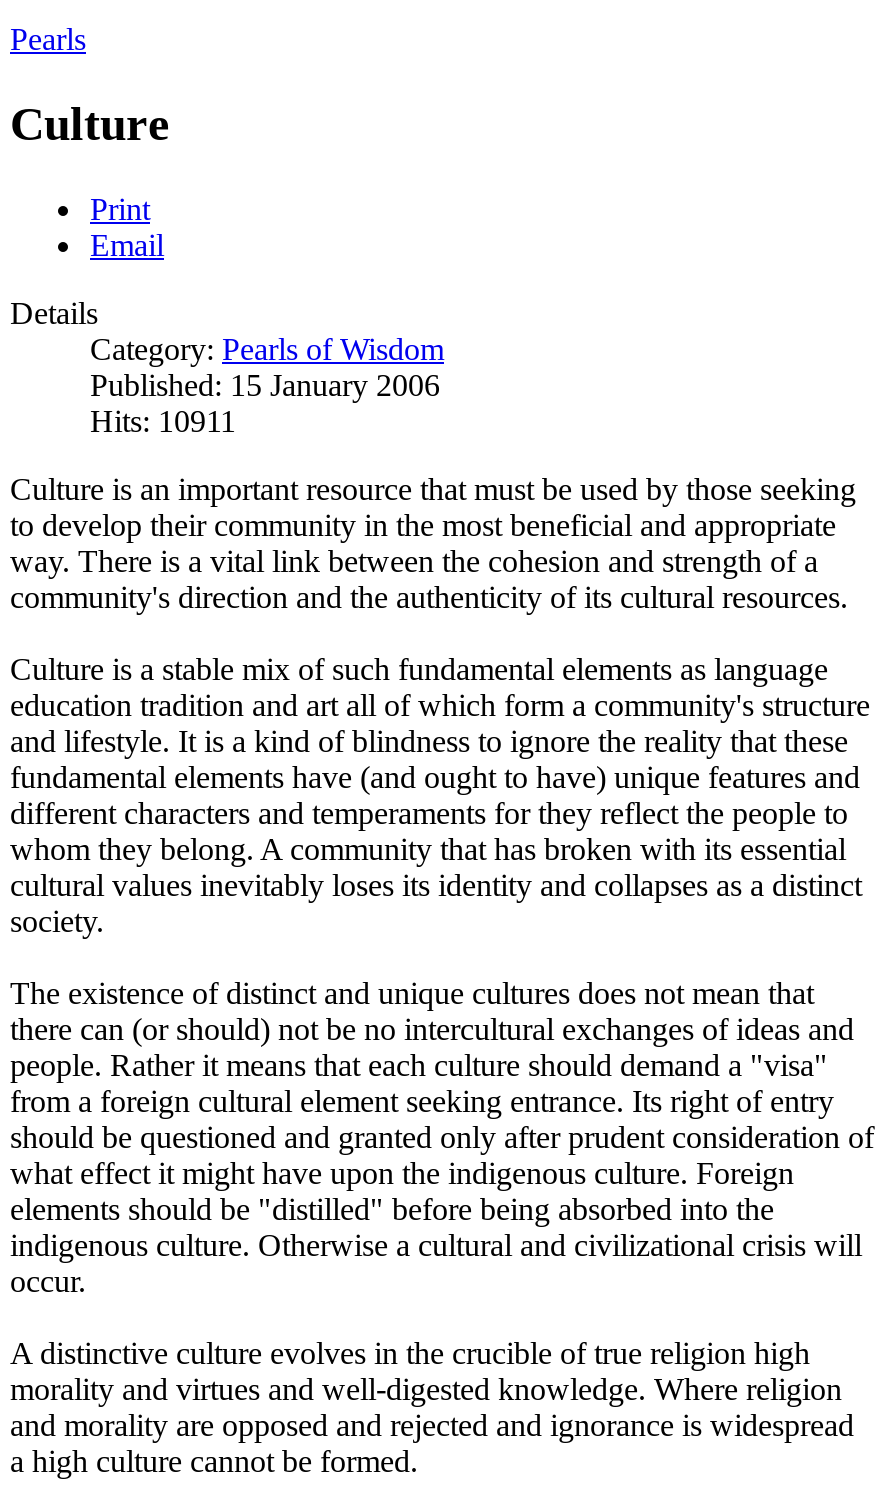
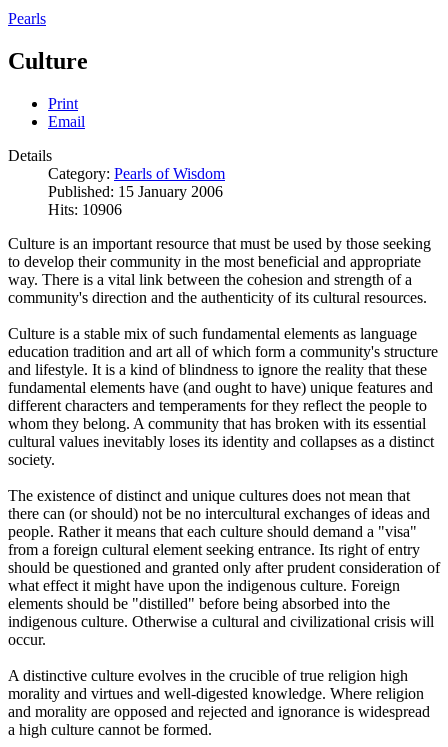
- Hits: 10911
+ Hits: 10906
